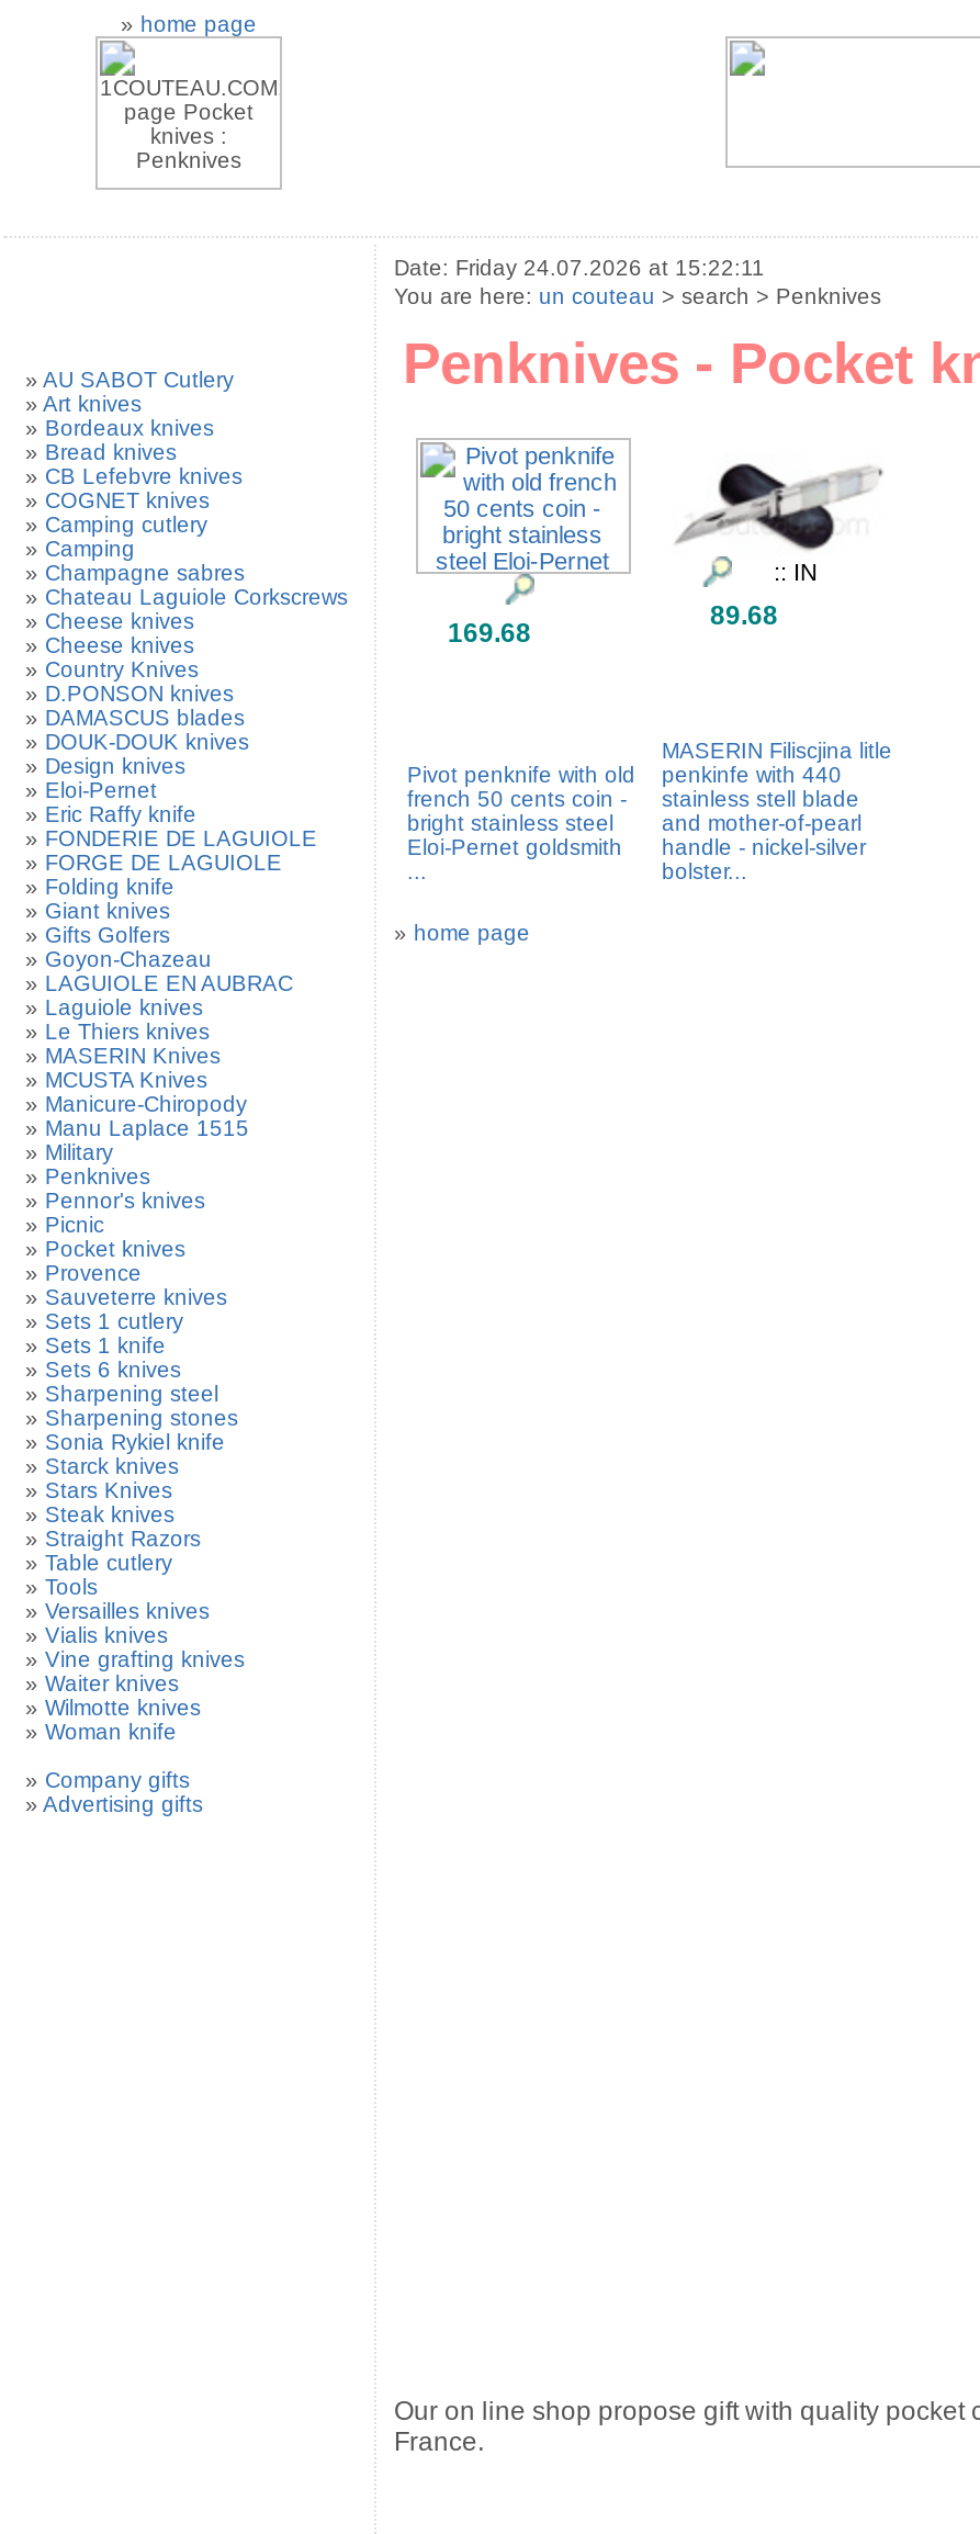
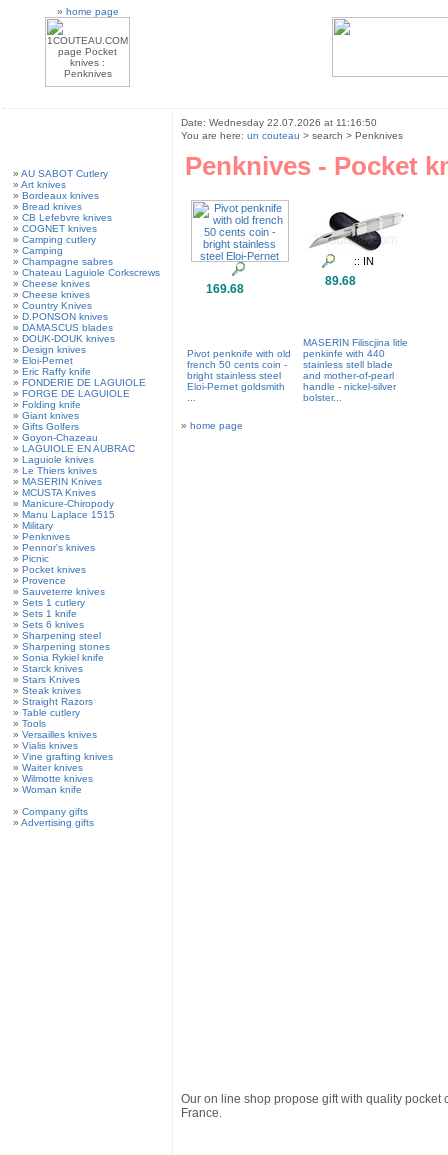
- Date: Friday 24.07.2026 at 15:22:11
+ Date: Wednesday 22.07.2026 at 11:16:50
